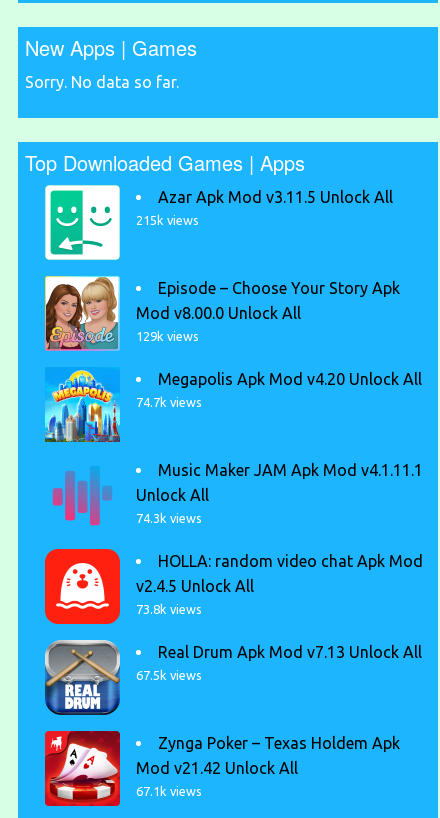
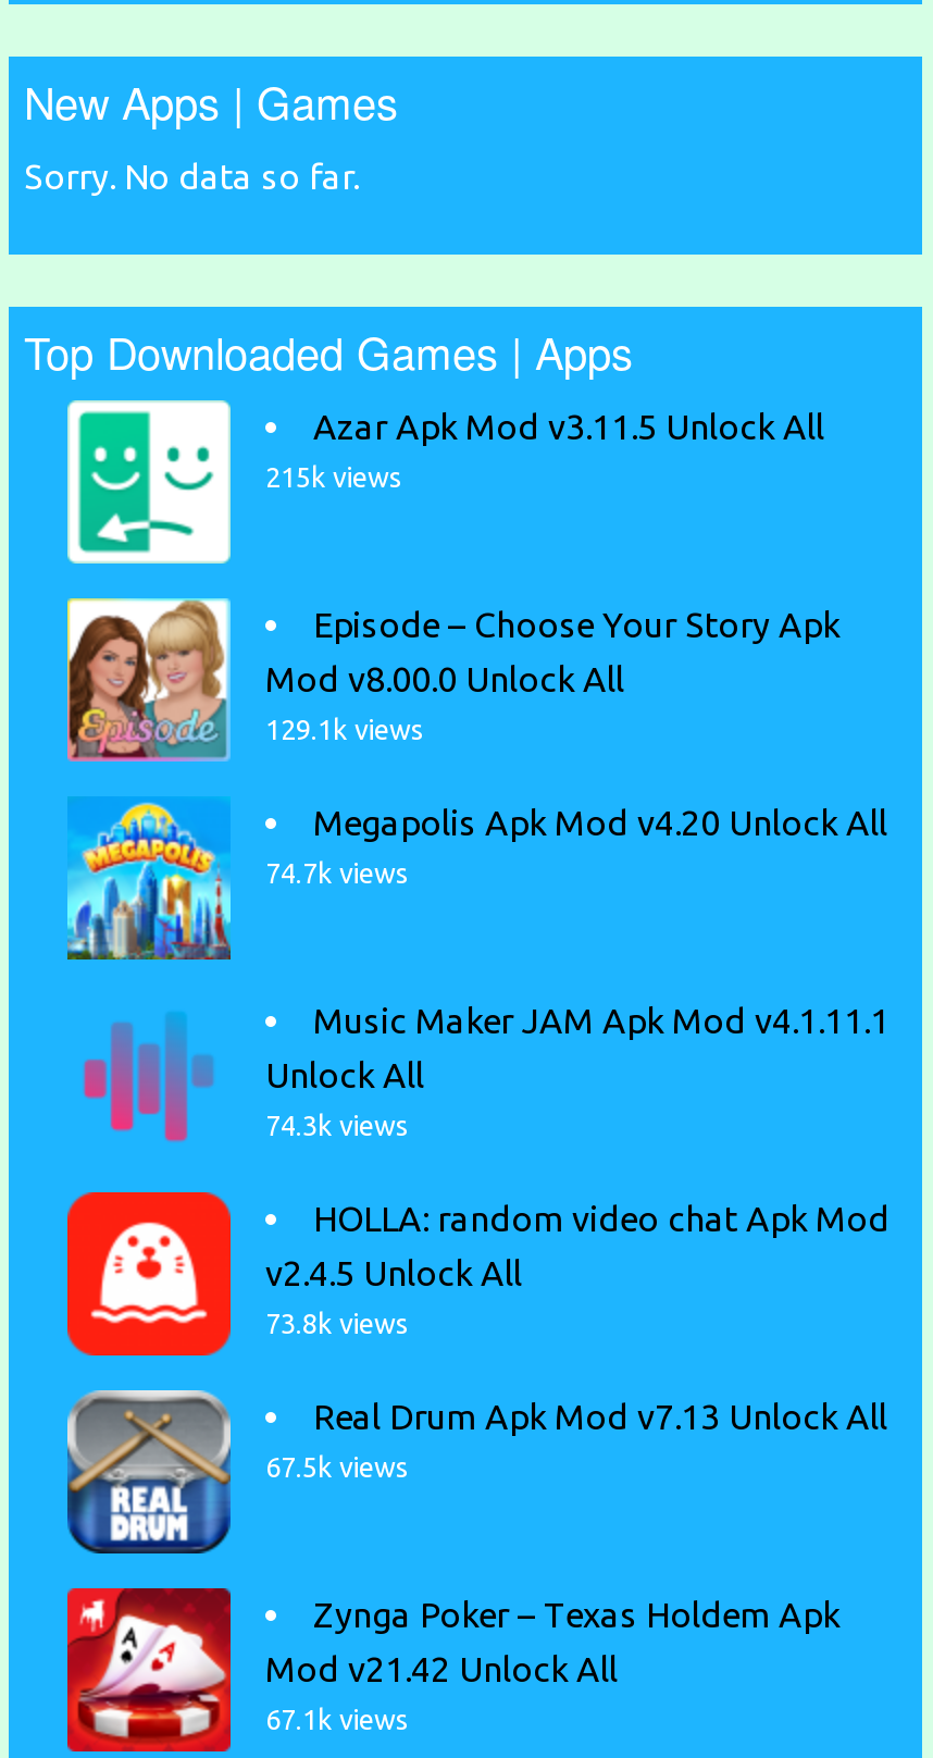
- 129k views
+ 129.1k views
